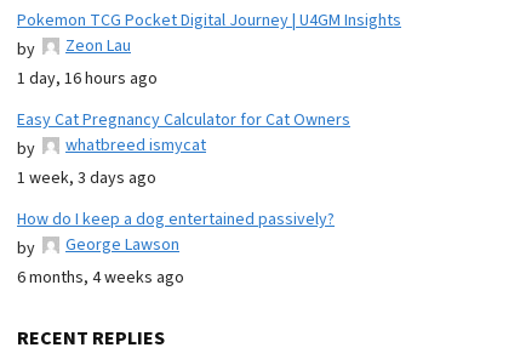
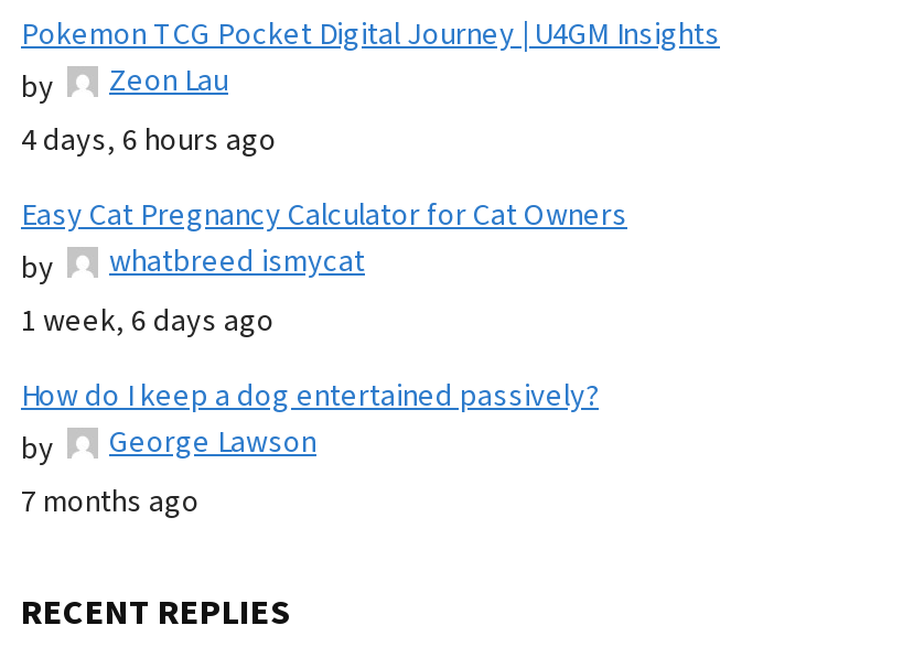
- 1 day, 16 hours ago
+ 4 days, 6 hours ago

- 1 week, 3 days ago
+ 1 week, 6 days ago

- 6 months, 4 weeks ago
+ 7 months ago
